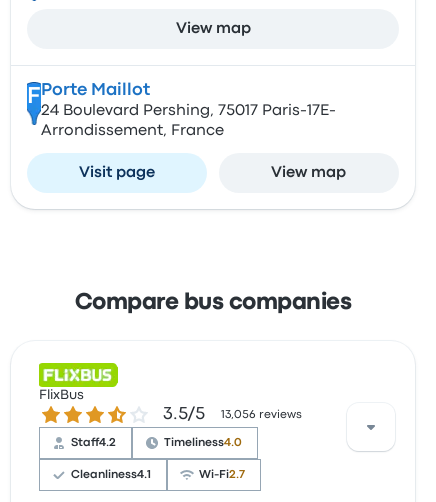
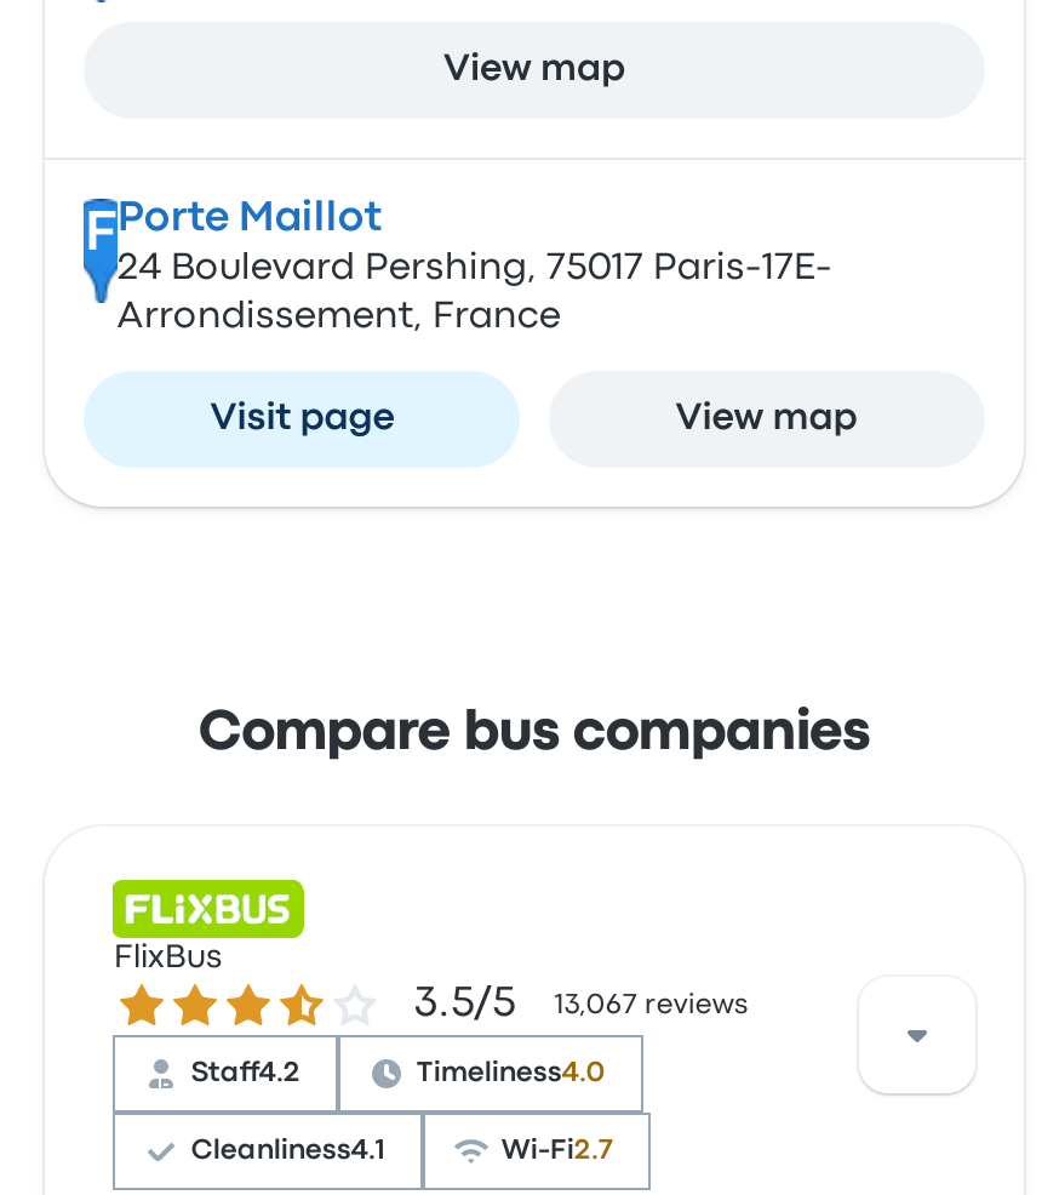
- 13,056 reviews
+ 13,067 reviews
